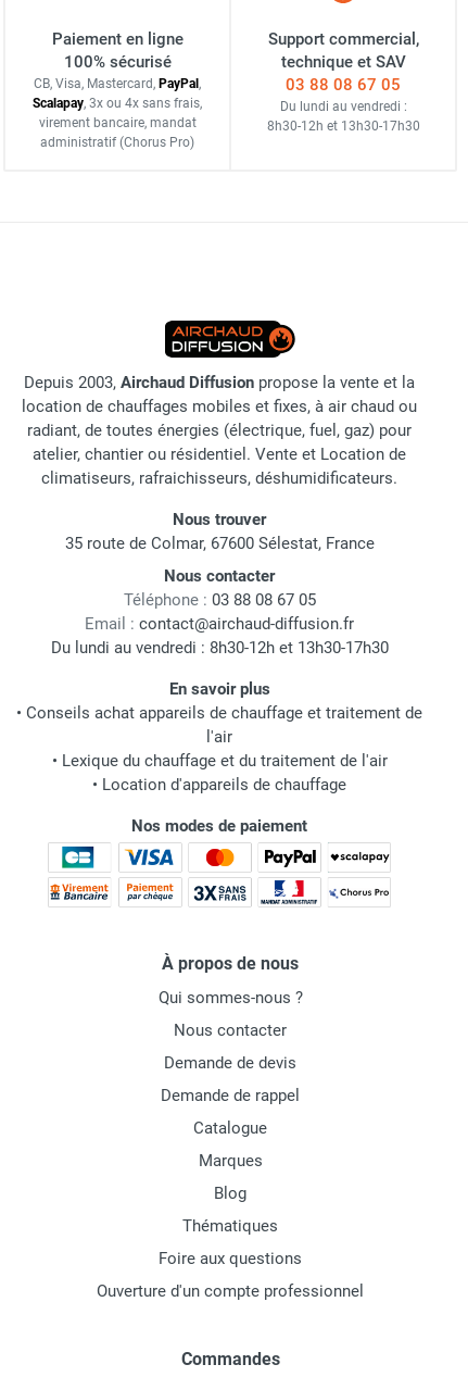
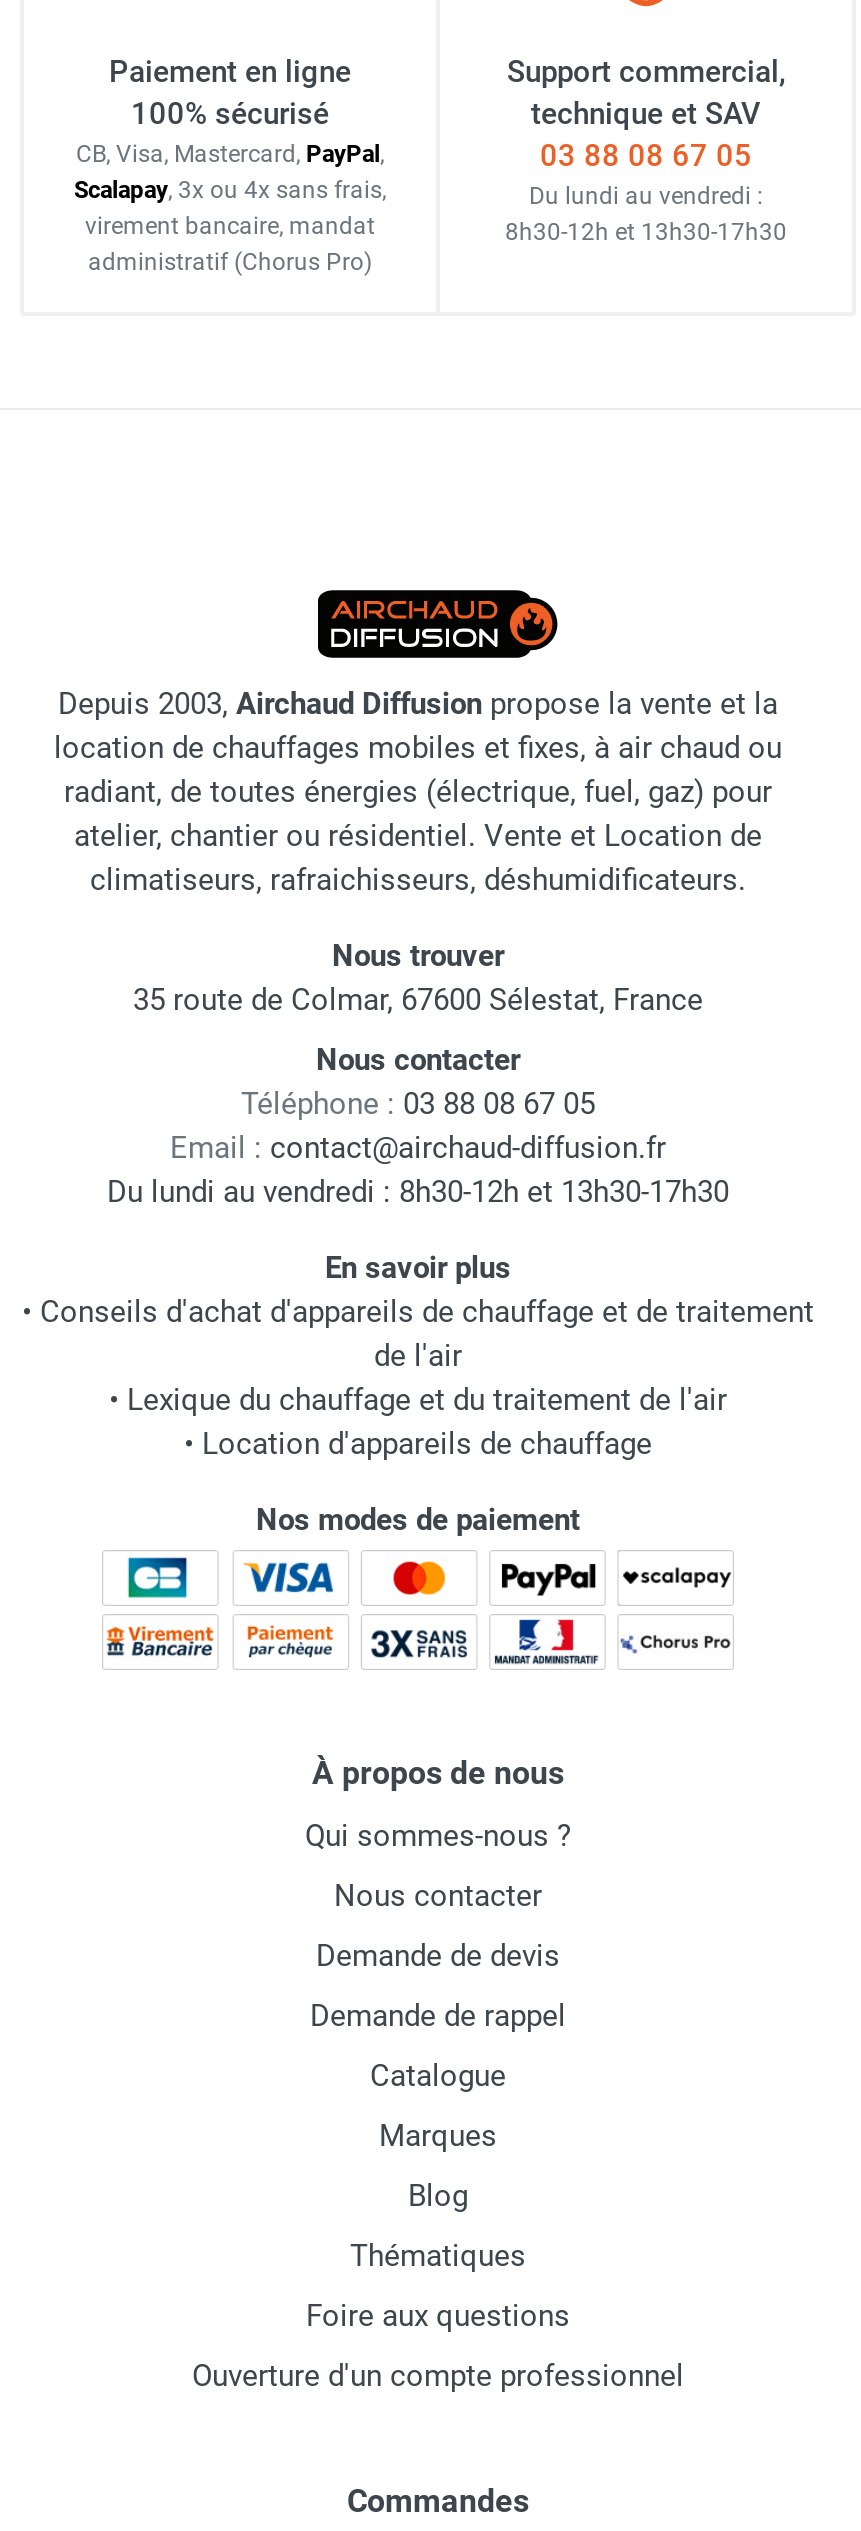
- • Conseils achat appareils de chauffage et traitement de
- l'air
+ • Conseils d'achat d'appareils de chauffage et de traitement
+ de l'air
